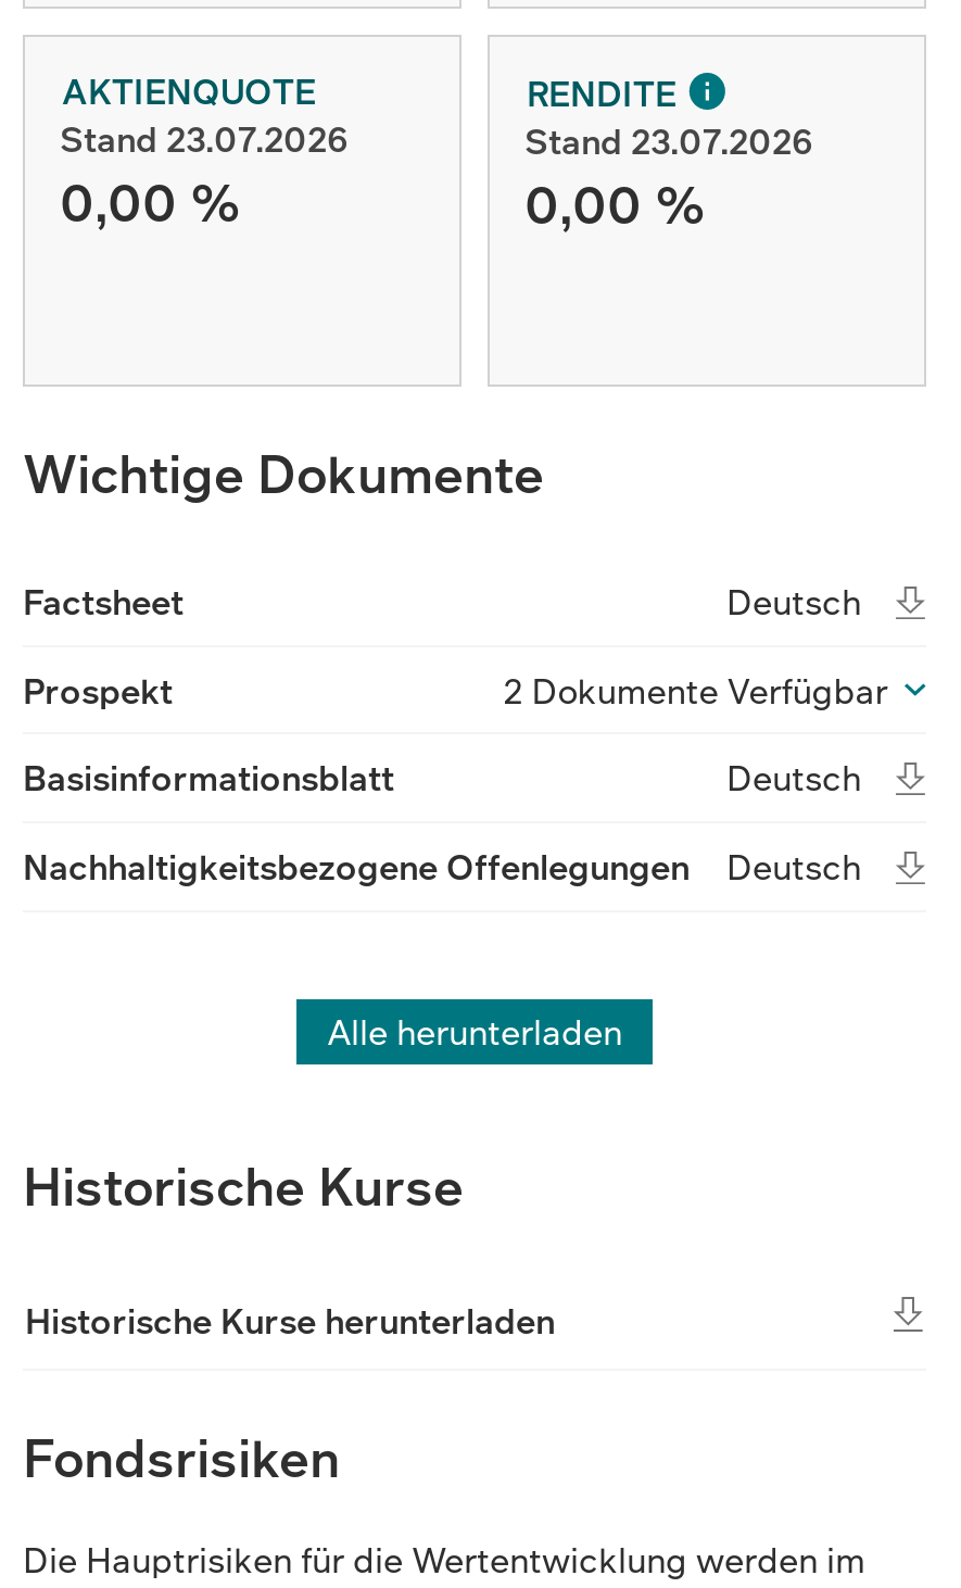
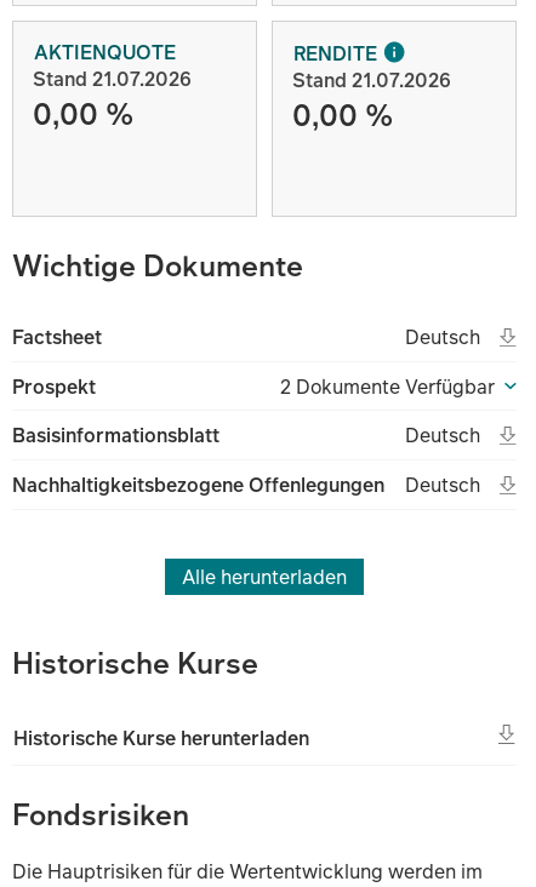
- Stand 23.07.2026
+ Stand 21.07.2026

- Stand 23.07.2026
+ Stand 21.07.2026
